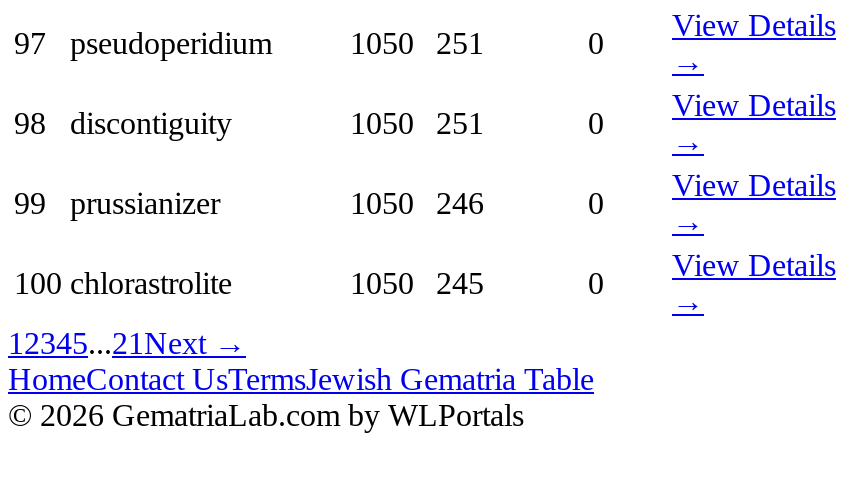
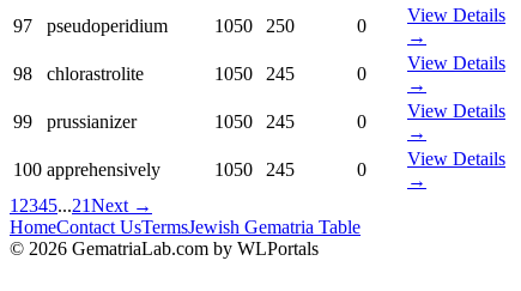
- 1050 251
+ 1050 250

- discontiguity
+ chlorastrolite

- 1050 251
+ 1050 245

- 1050 246
+ 1050 245

- 100 chlorastrolite
+ 100 apprehensively
